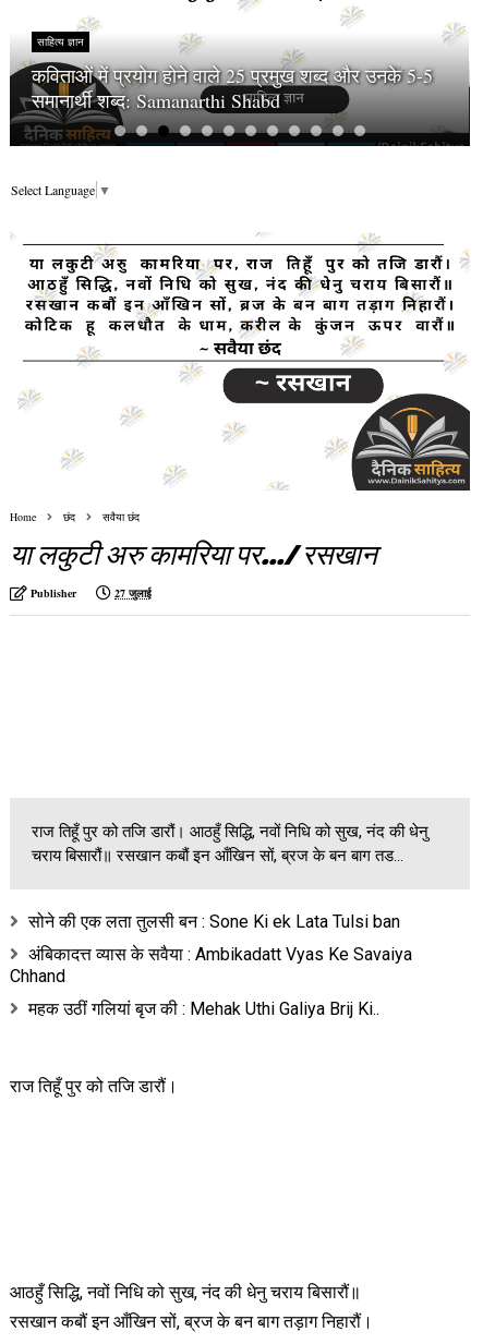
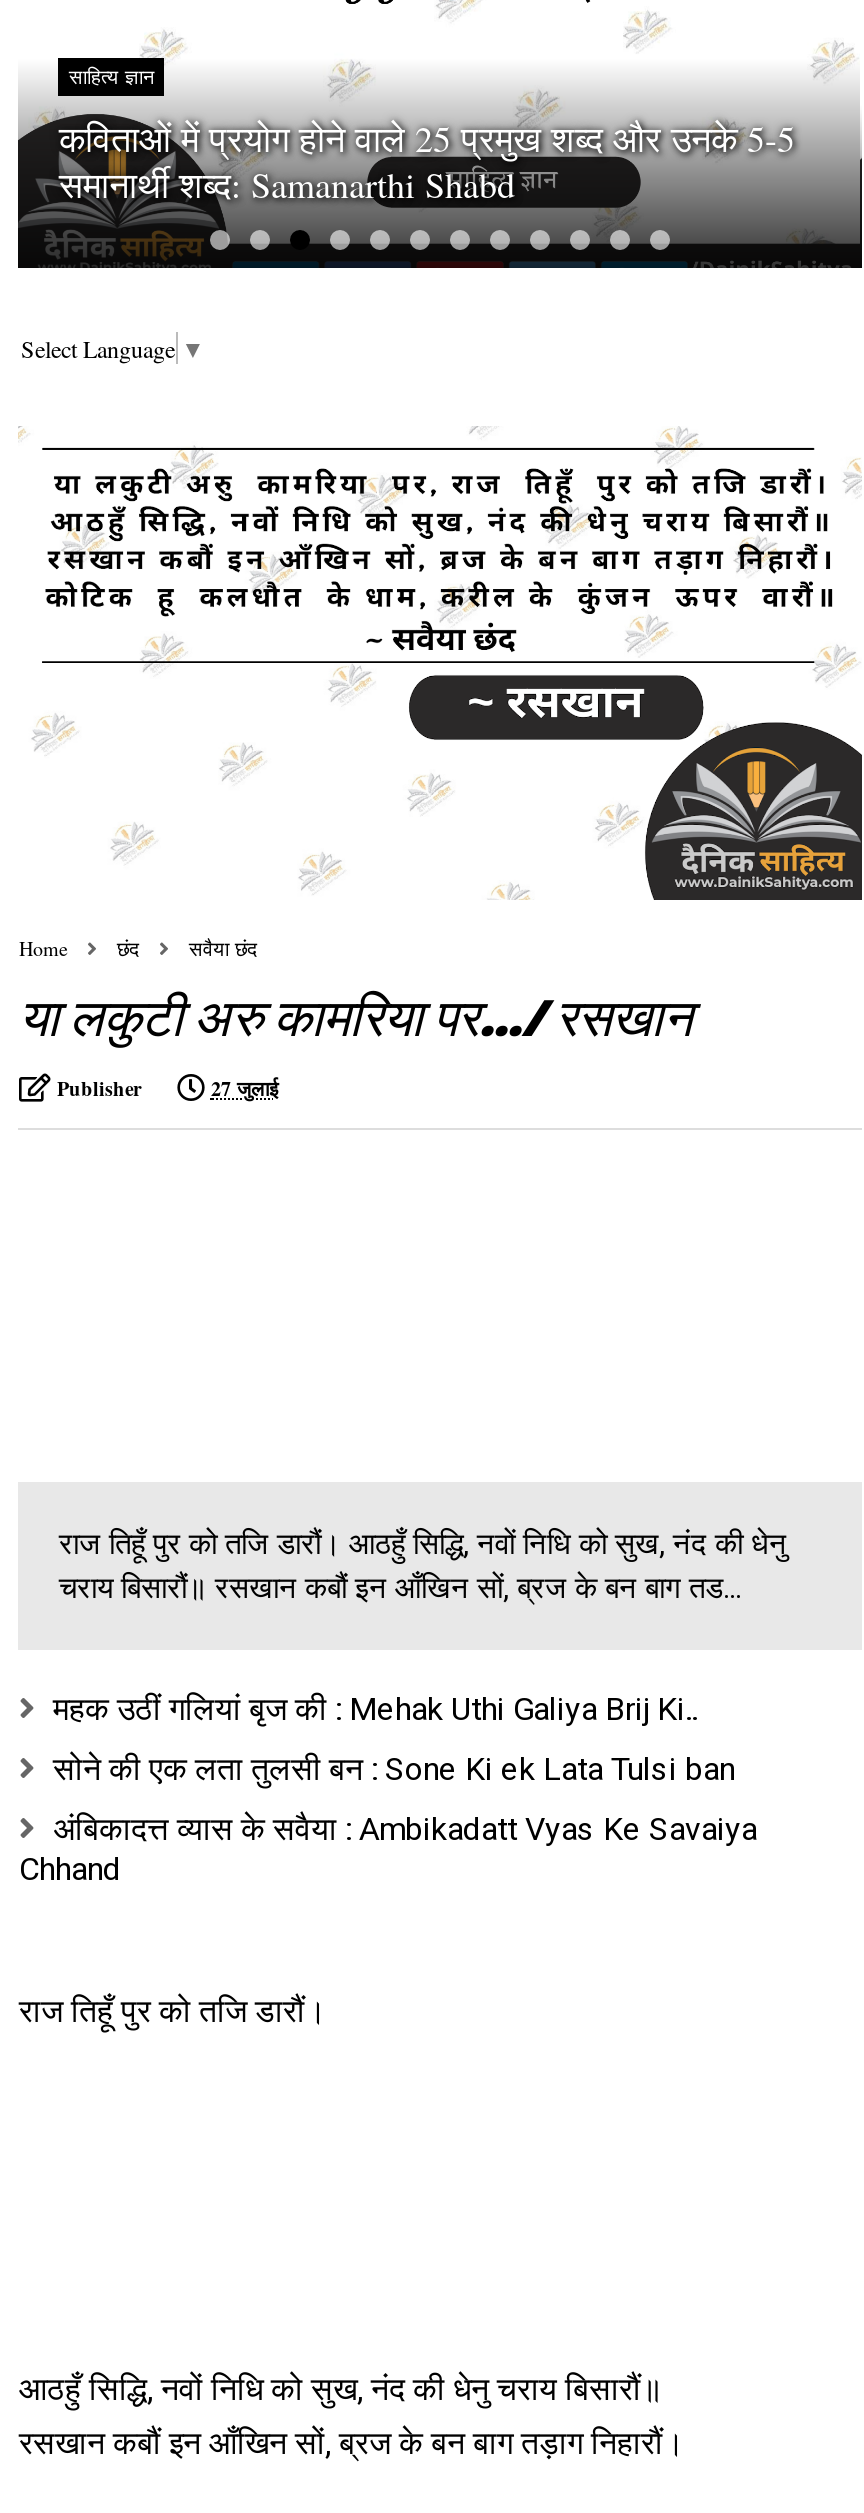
moved down: सोने की एक लता तुलसी बन : Sone Ki ek Lata Tulsi ban | अंबिकादत्त व्यास के सवैया : Ambikadatt Vyas Ke Savaiya | Chhand

moved up: महक उठीं गलियां बृज की : Mehak Uthi Galiya Brij Ki..
